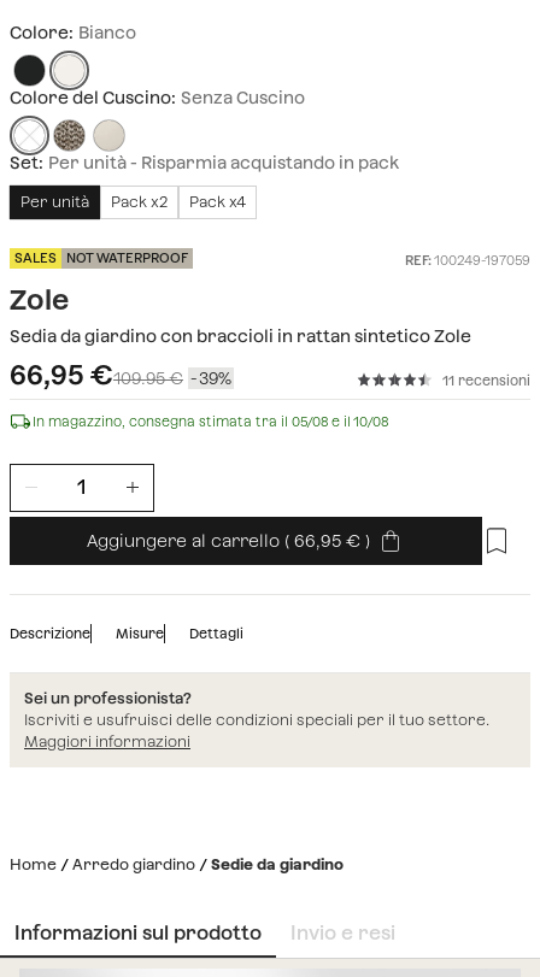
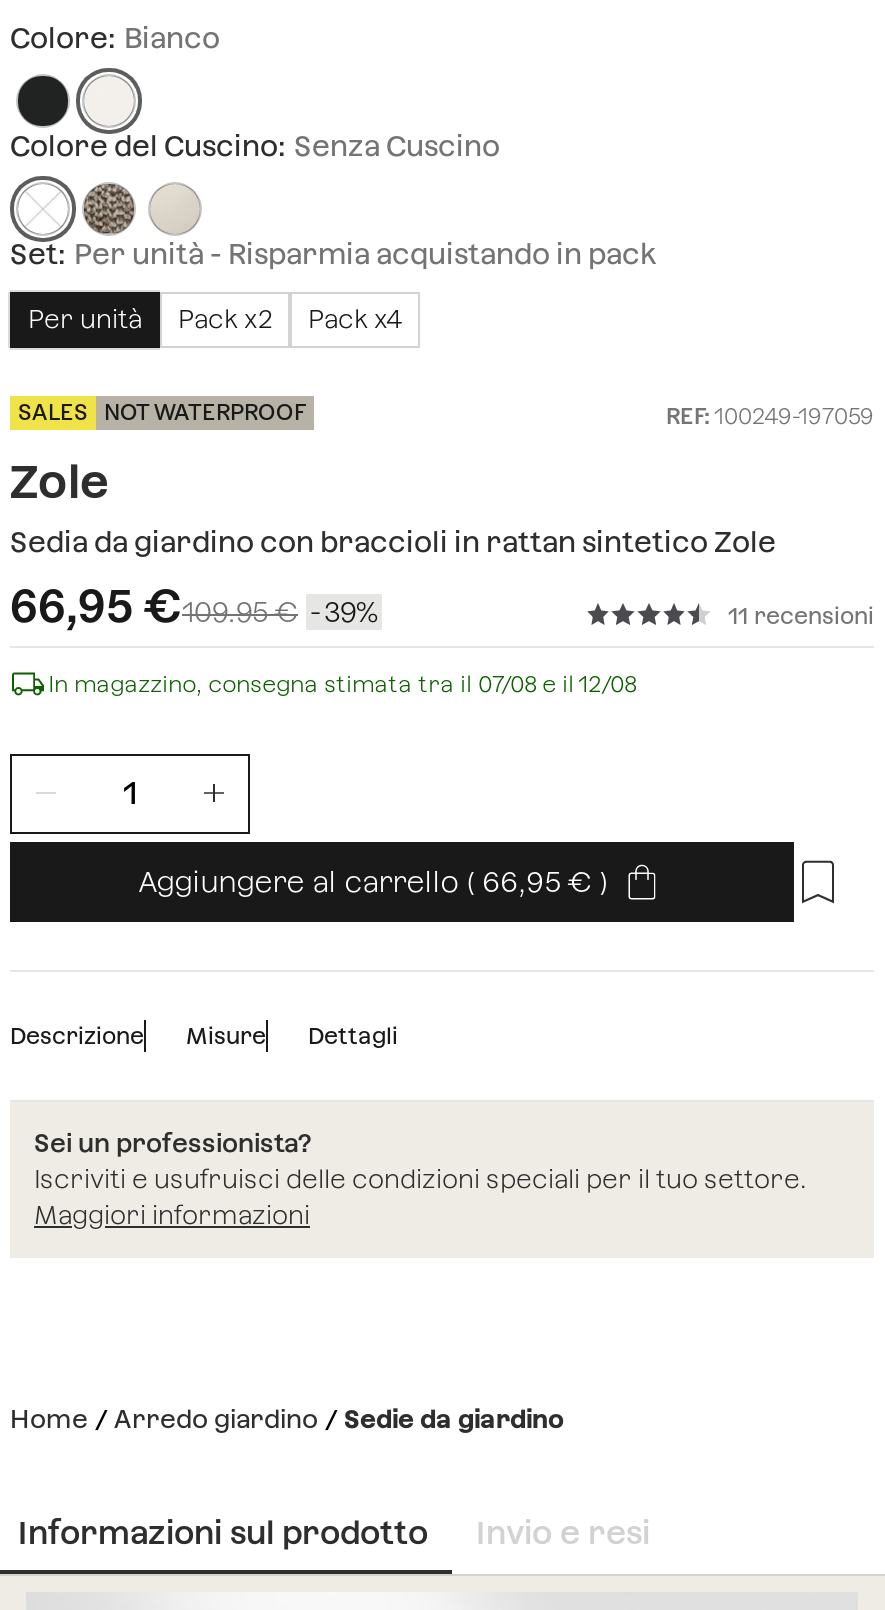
- In magazzino, consegna stimata tra il 05/08 e il 10/08
+ In magazzino, consegna stimata tra il 07/08 e il 12/08
